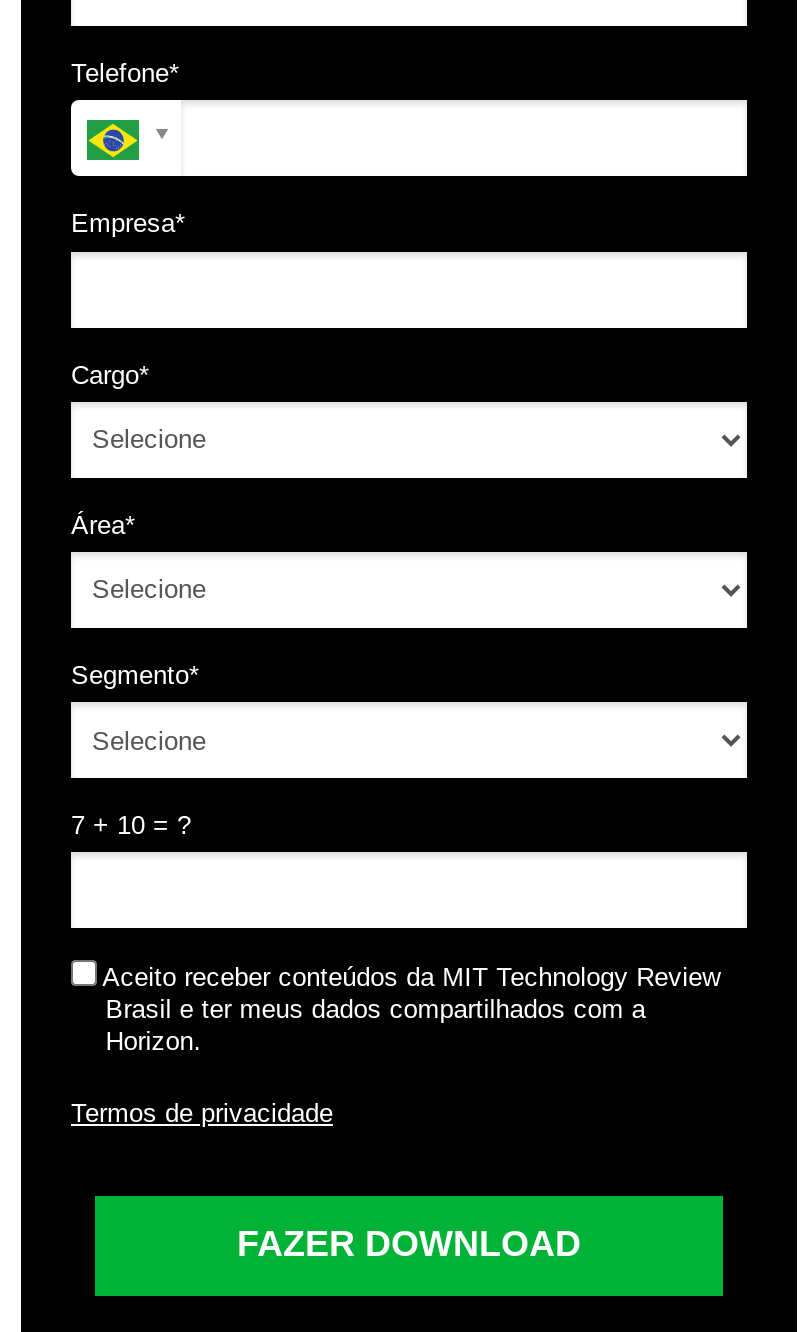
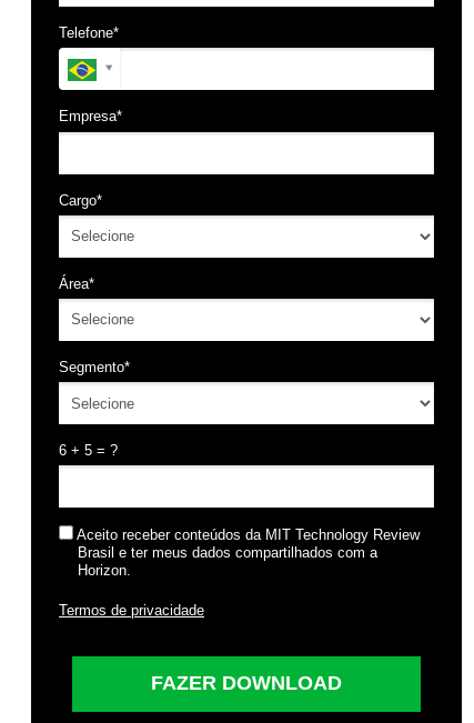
- 7 + 10 = ?
+ 6 + 5 = ?
